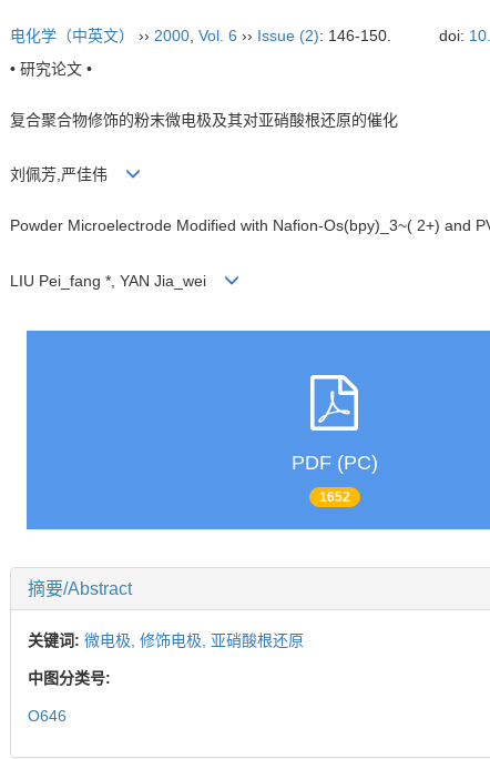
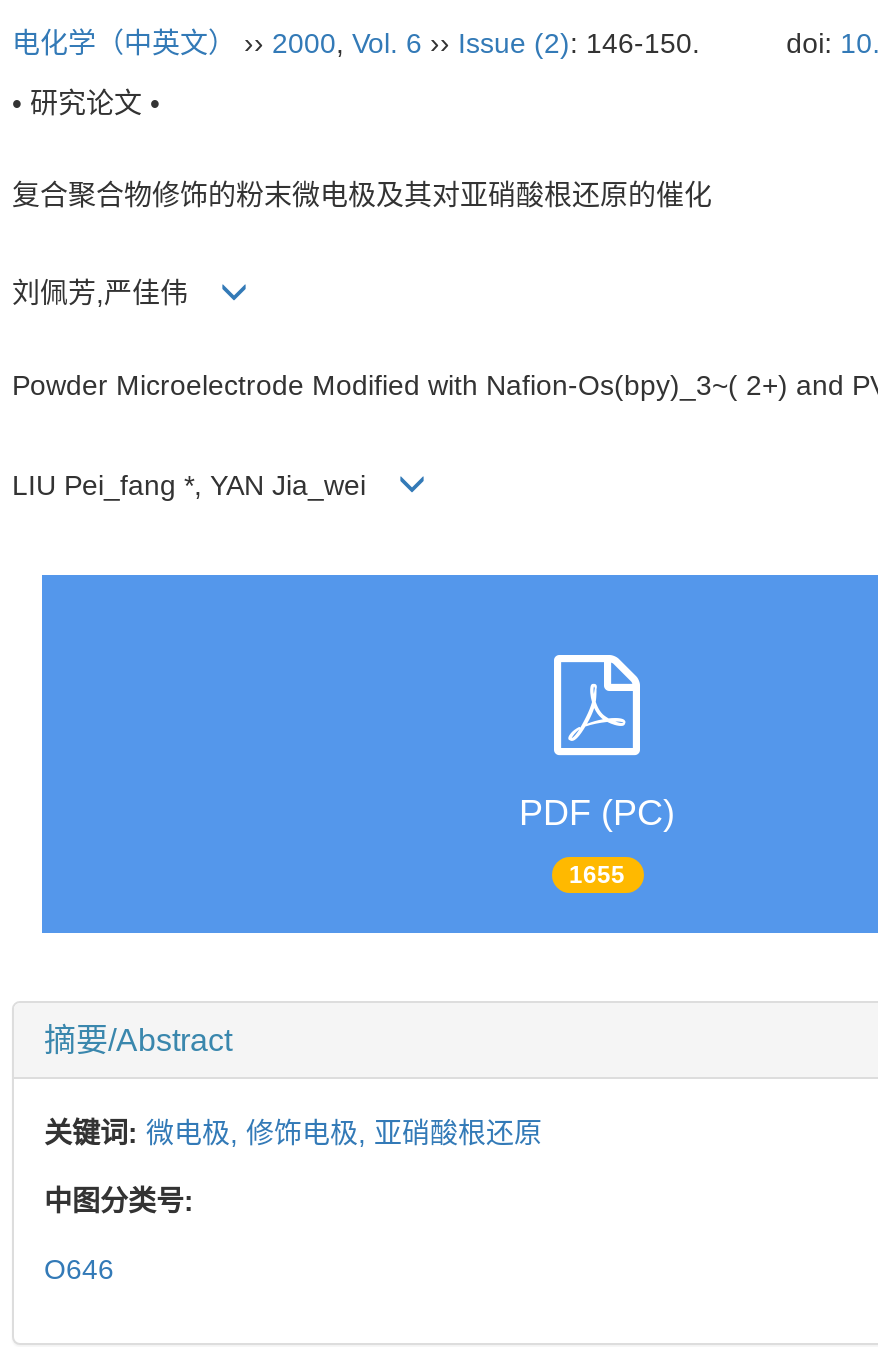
- 1652
+ 1655
